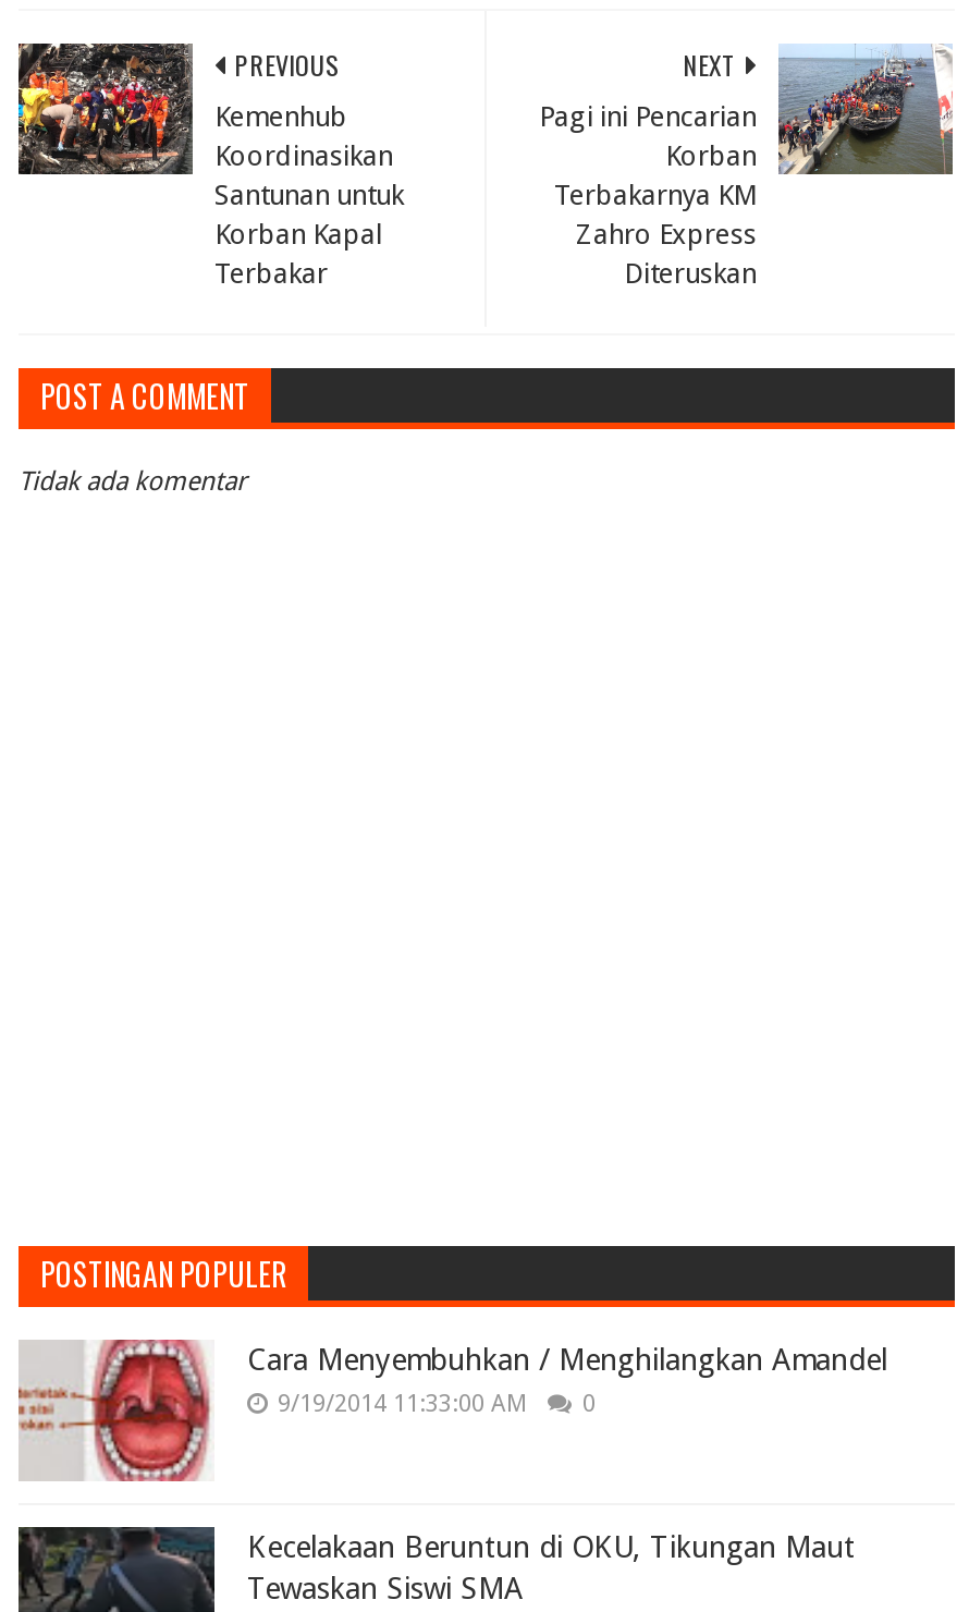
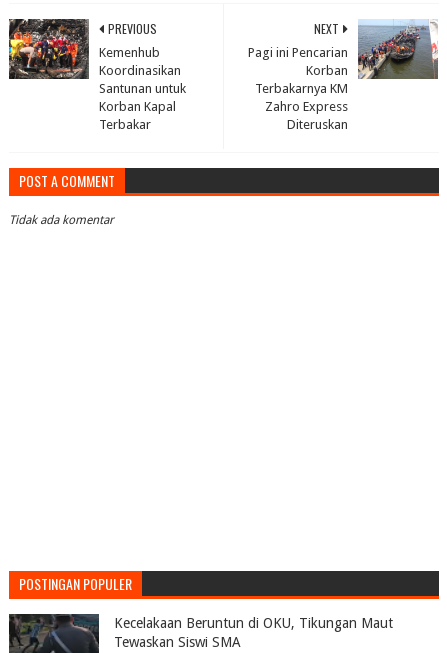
- [image]
- Cara Menyembuhkan / Menghilangkan Amandel
- 9/19/2014 11:33:00 AM
- 0
